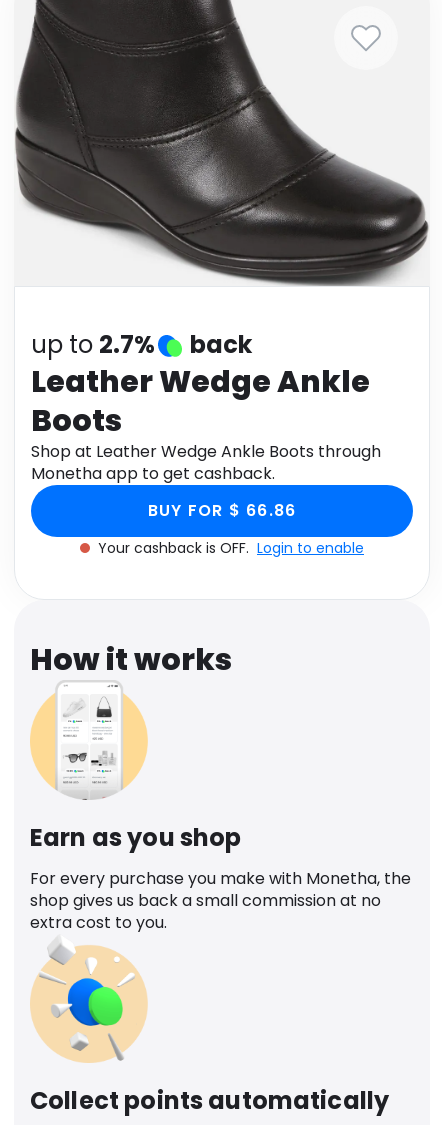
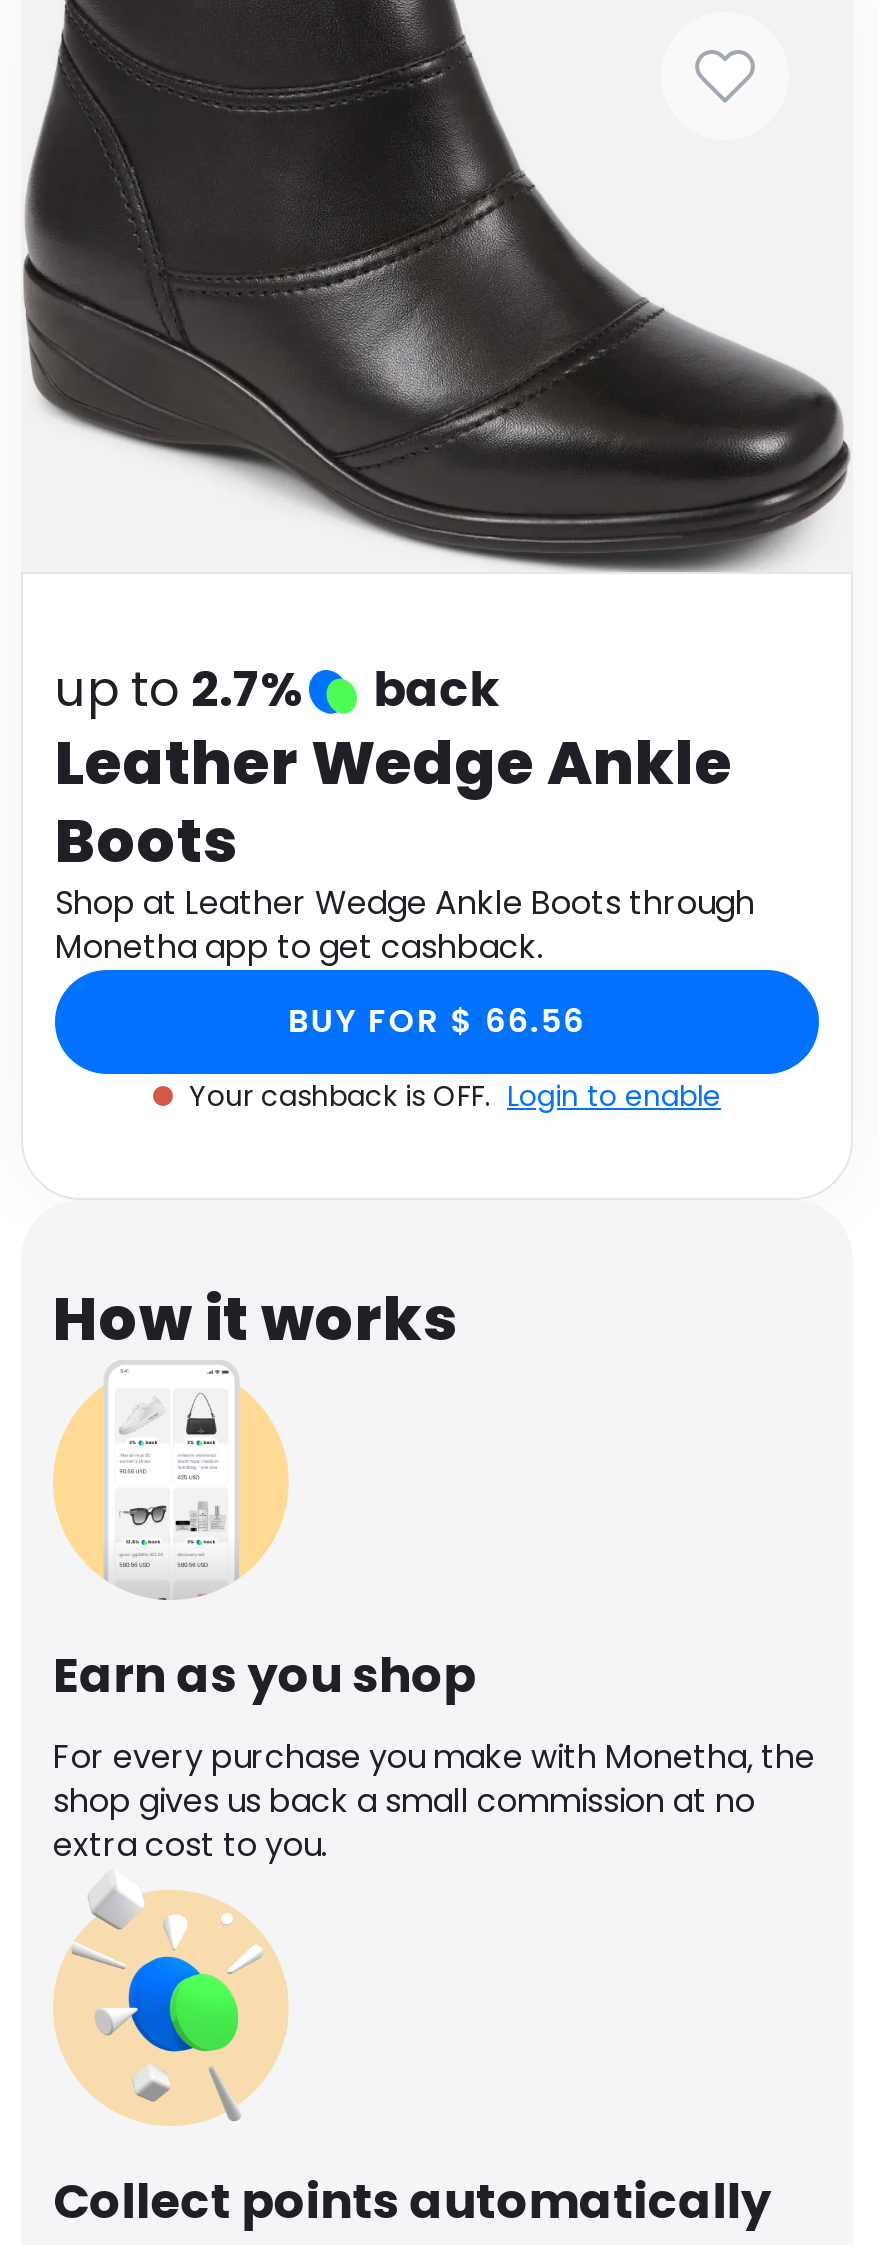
- BUY FOR $ 66.86
+ BUY FOR $ 66.56
